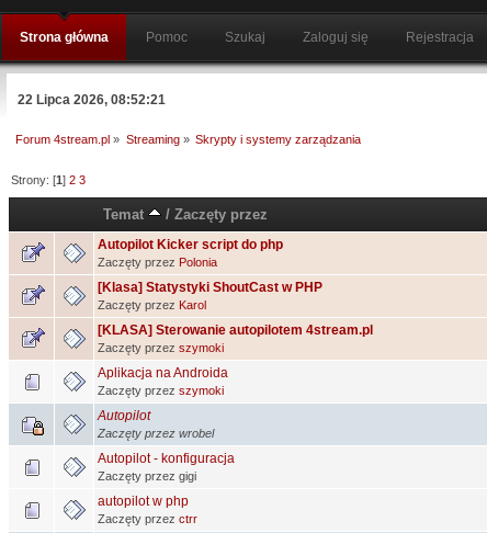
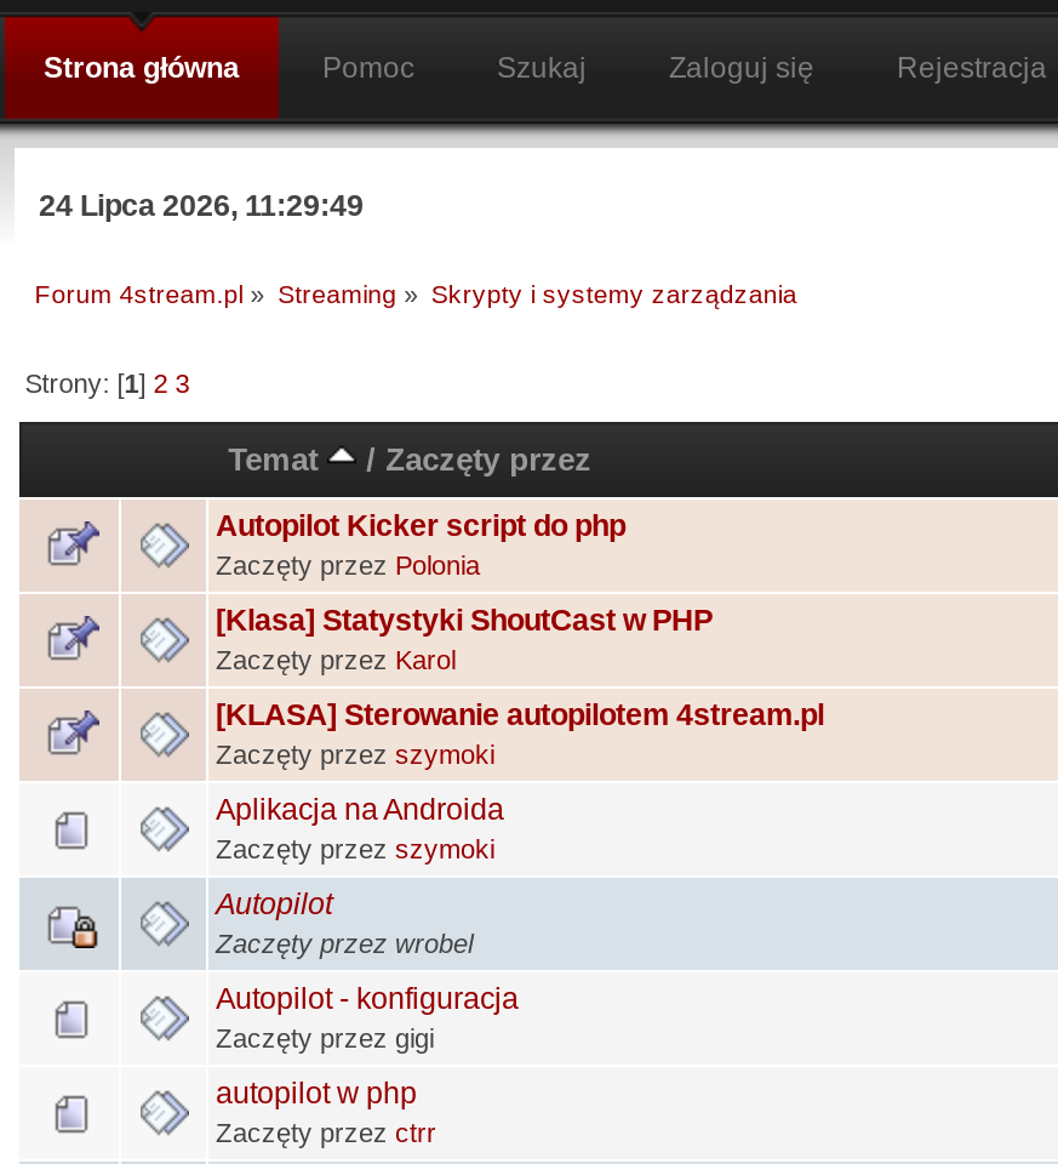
- 22 Lipca 2026, 08:52:21
+ 24 Lipca 2026, 11:29:49
